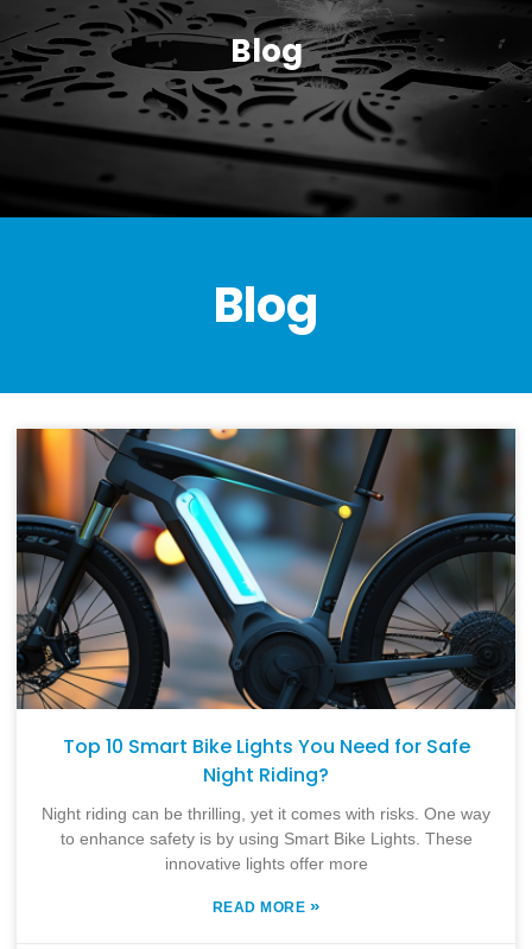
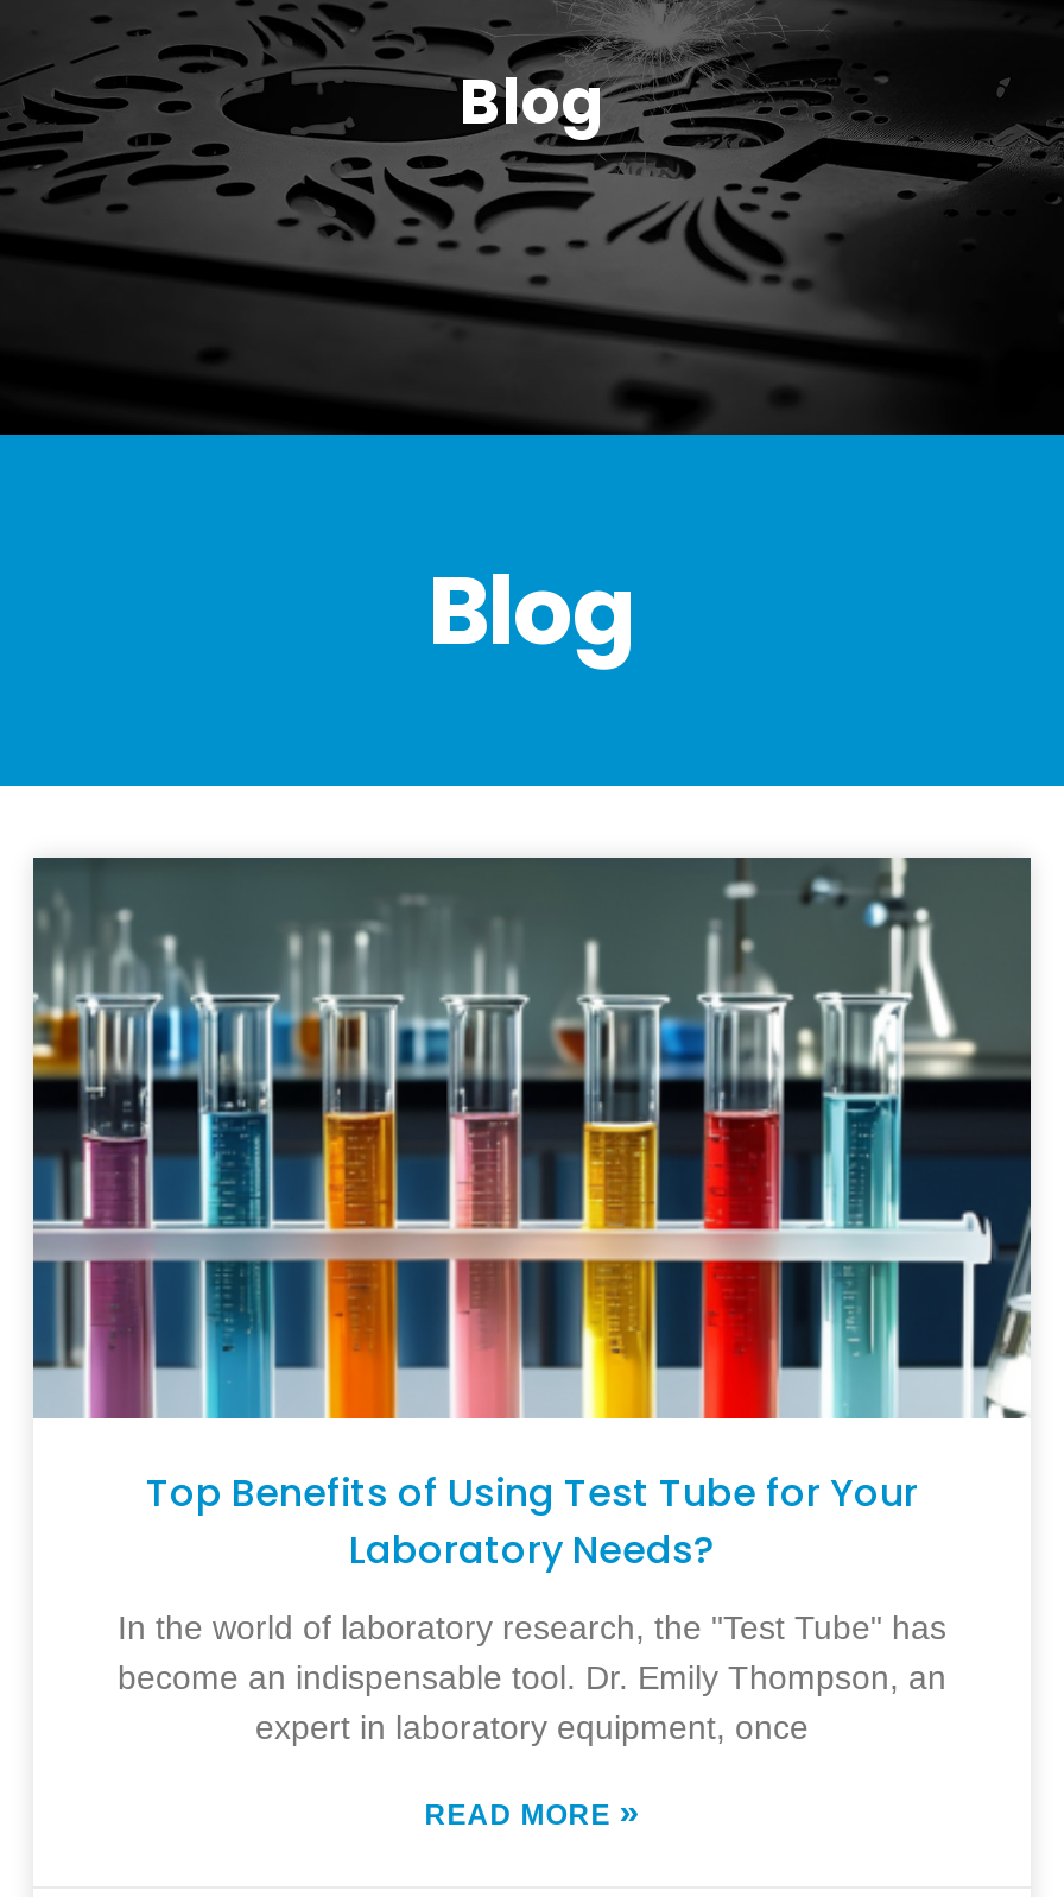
- [image]
- Top 10 Smart Bike Lights You Need for Safe
- Night Riding?
+ [image]
+ Top Benefits of Using Test Tube for Your
+ Laboratory Needs?

- Night riding can be thrilling, yet it comes with risks. One way
- to enhance safety is by using Smart Bike Lights. These
- innovative lights offer more
+ In the world of laboratory research, the "Test Tube" has
+ become an indispensable tool. Dr. Emily Thompson, an
+ expert in laboratory equipment, once
